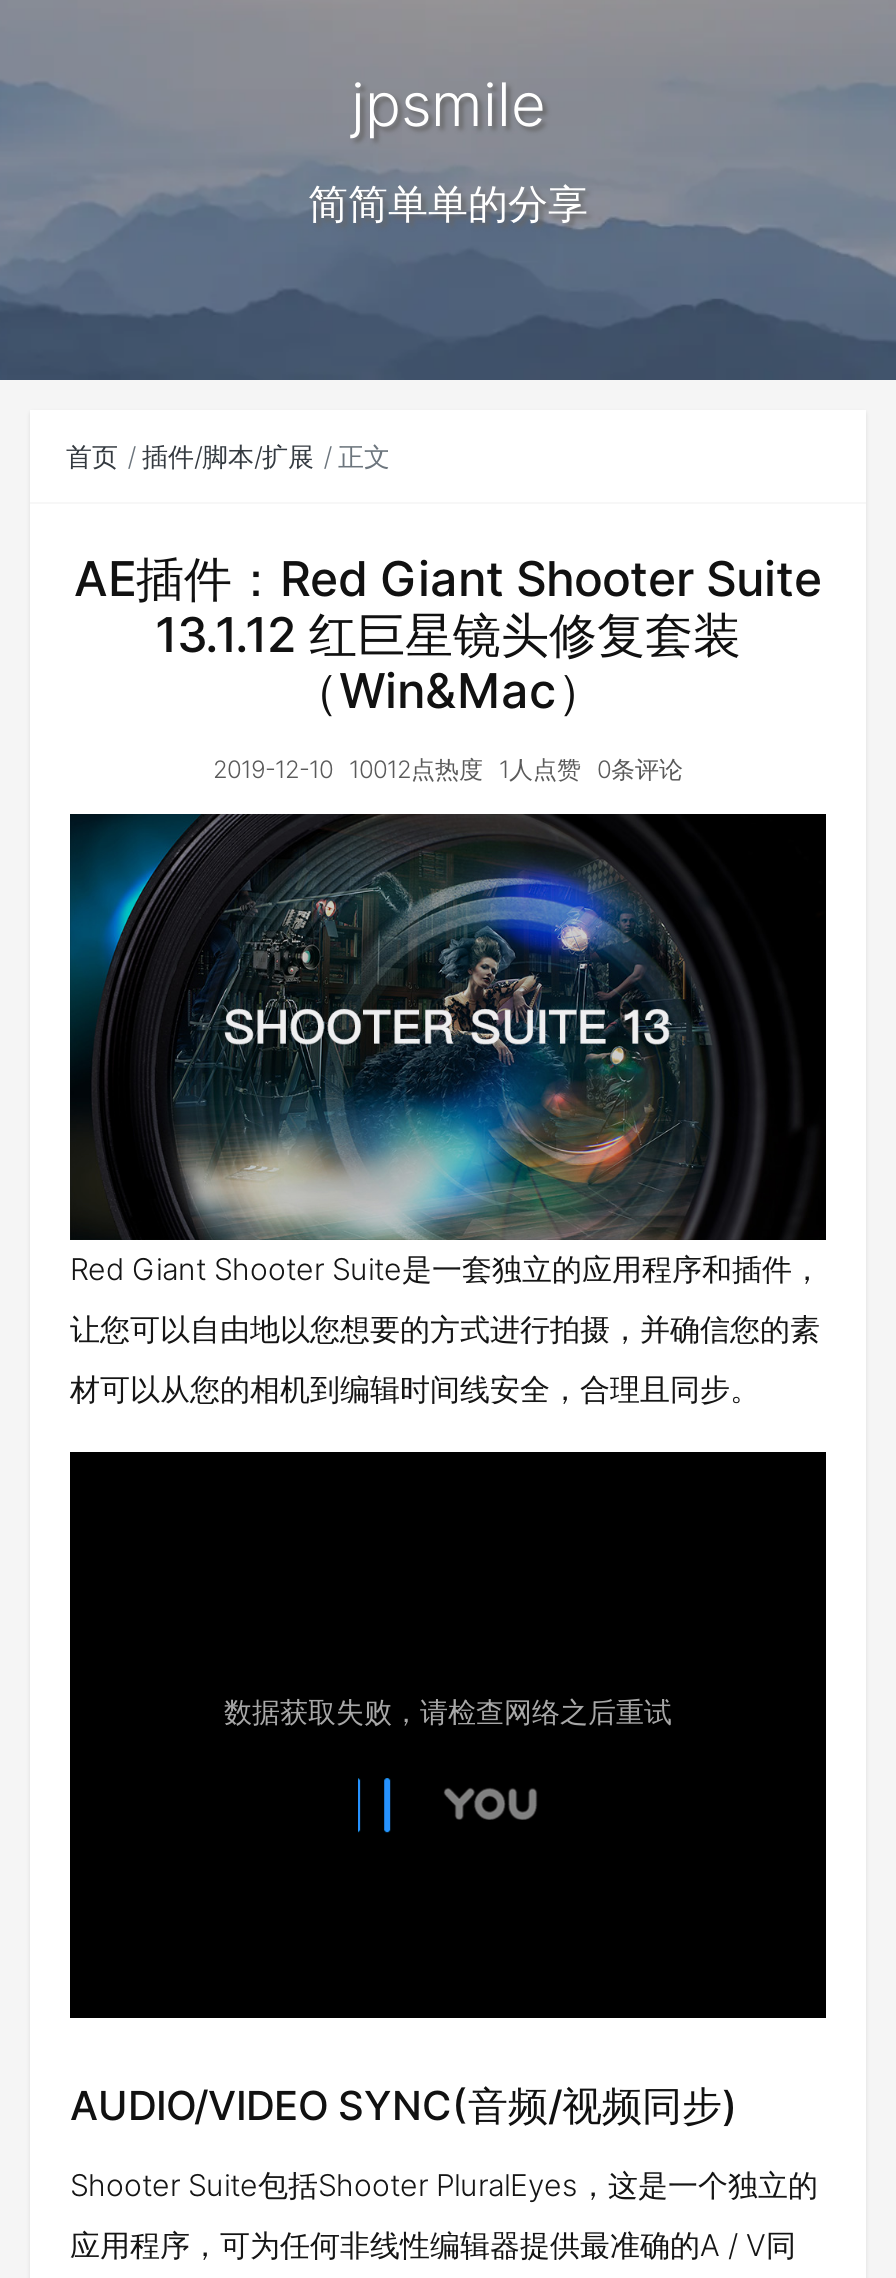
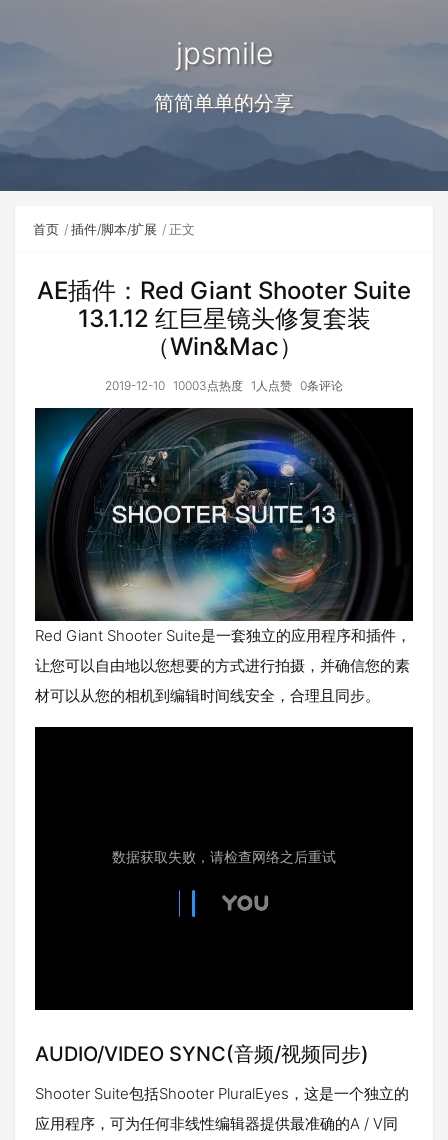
- 2019-12-10 10012点热度 1人点赞 0条评论
+ 2019-12-10 10003点热度 1人点赞 0条评论
